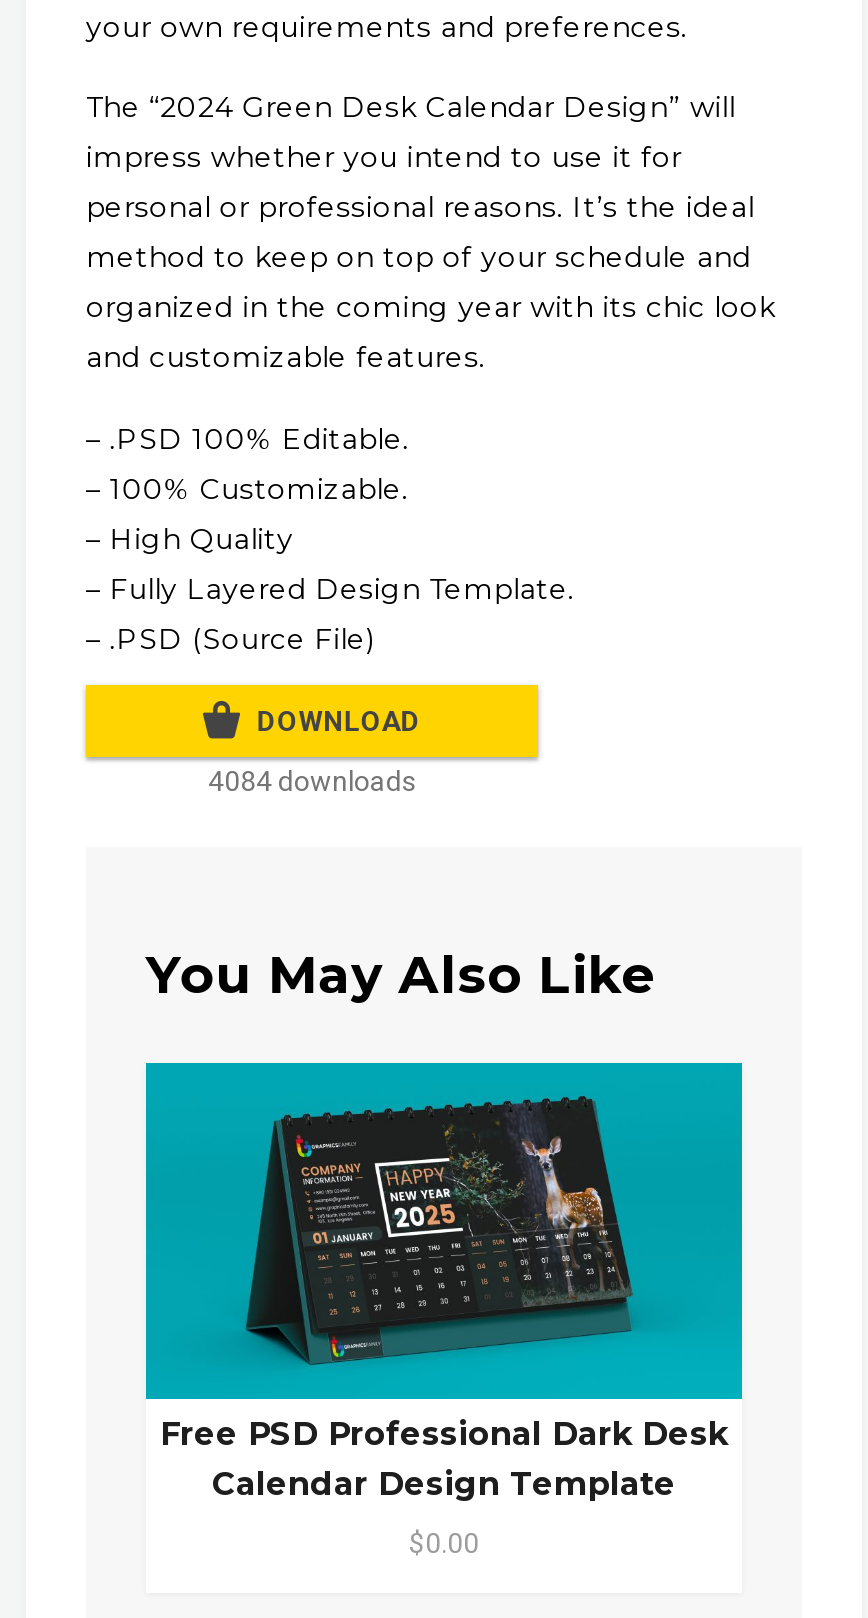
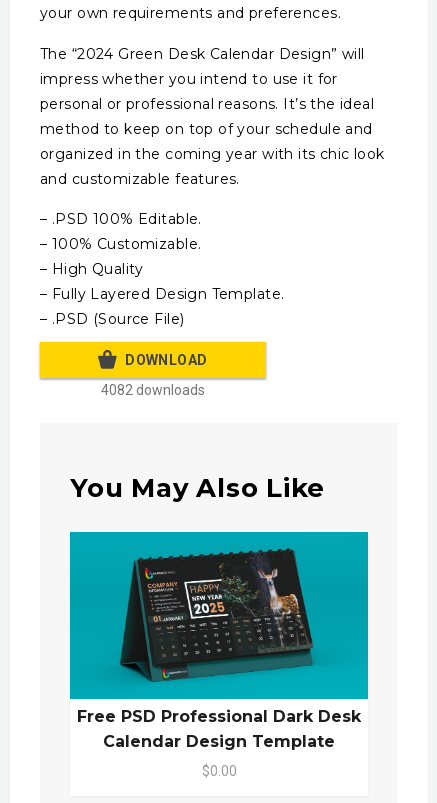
- 4084 downloads
+ 4082 downloads
